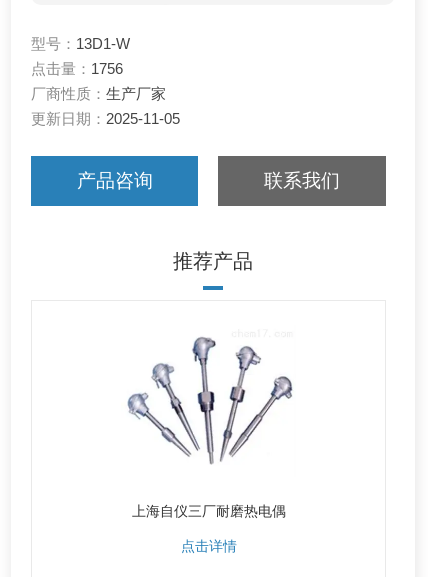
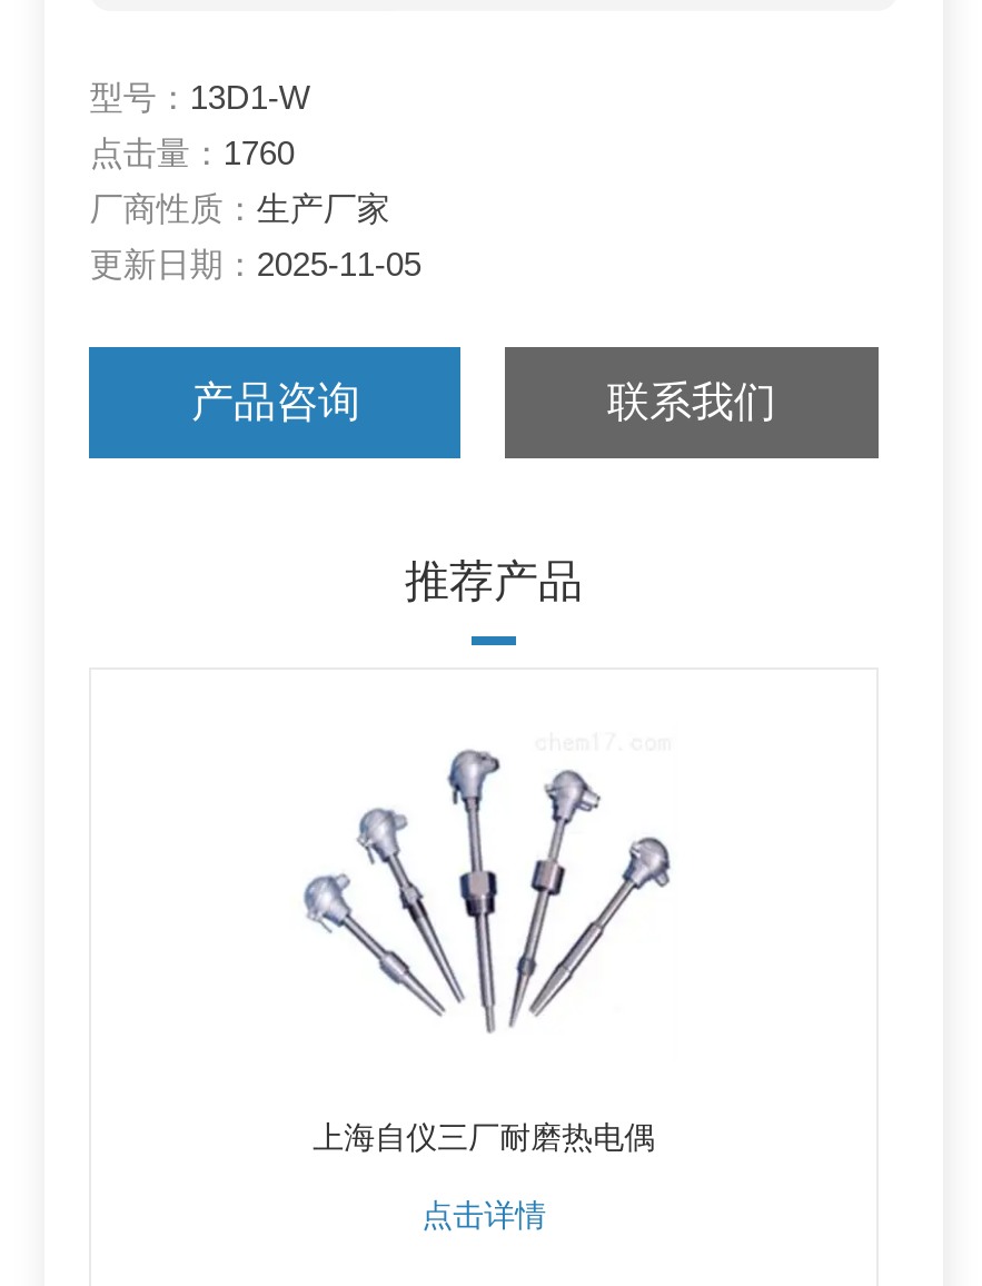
- 点击量：1756
+ 点击量：1760
